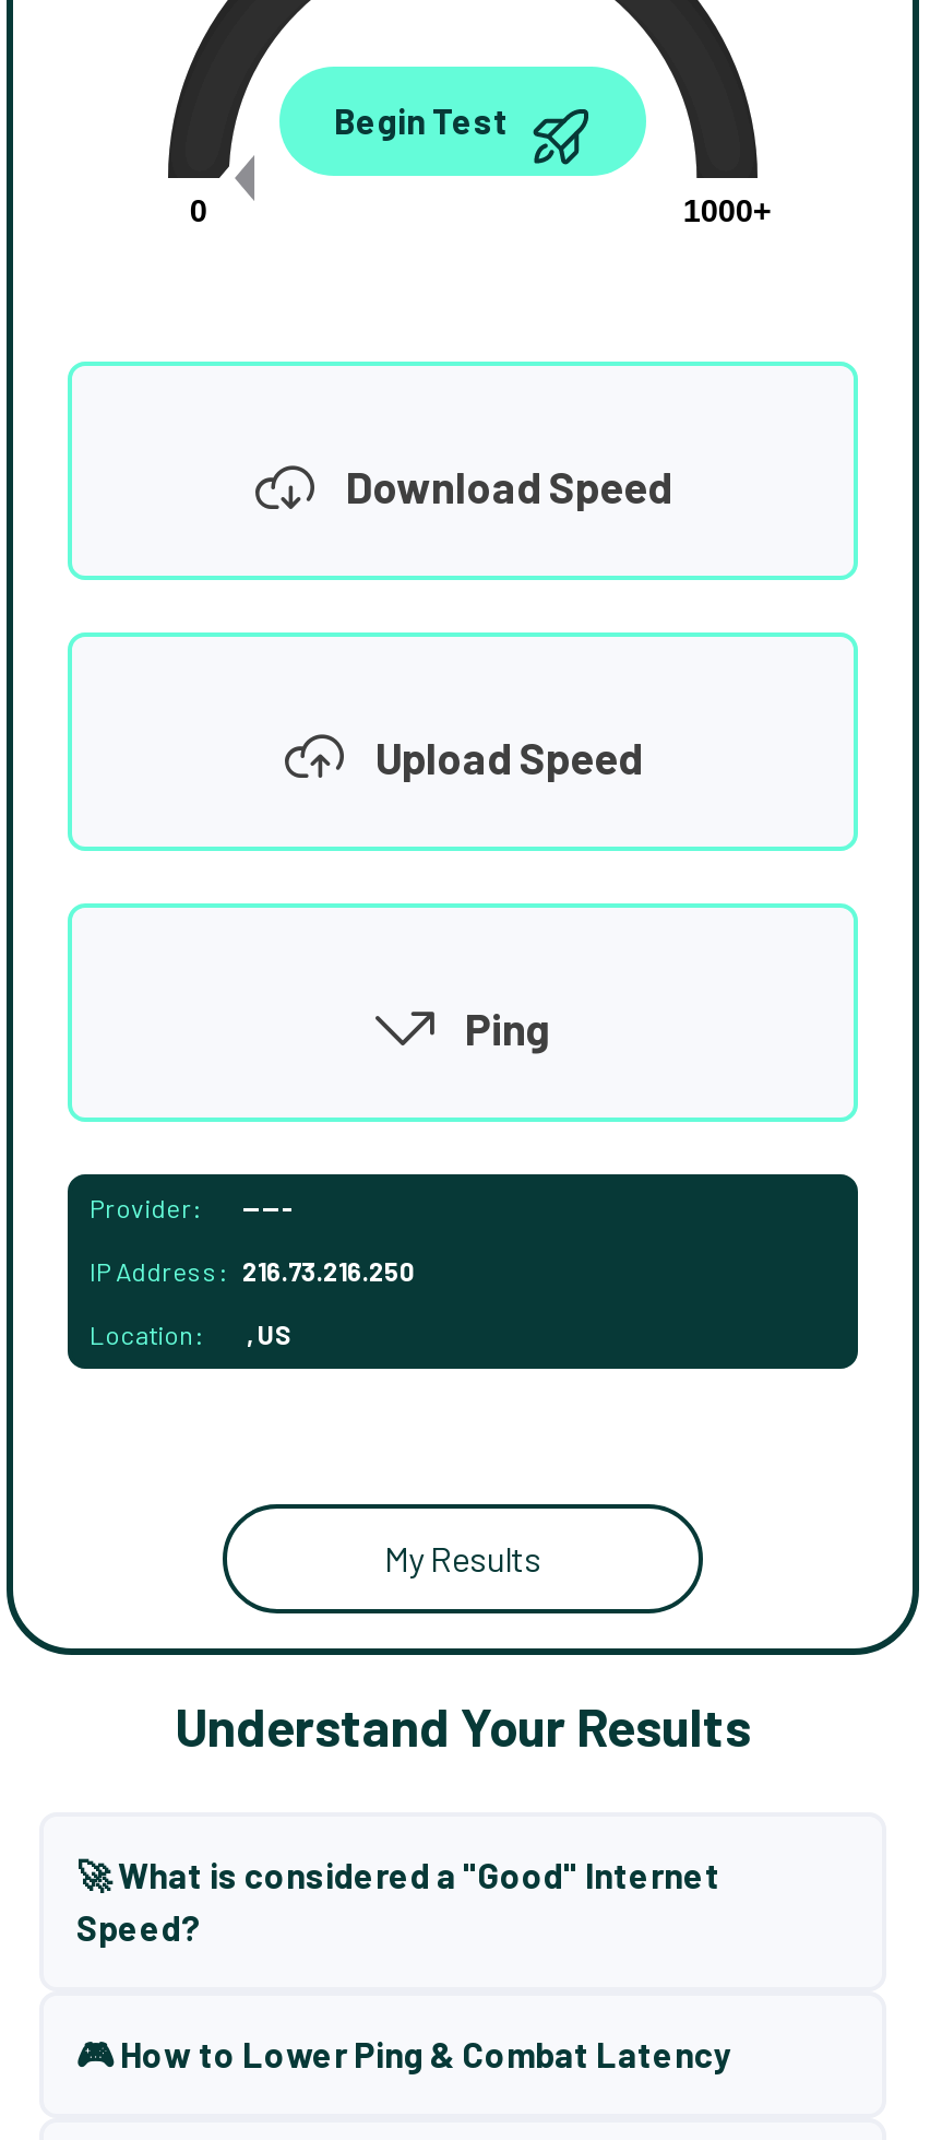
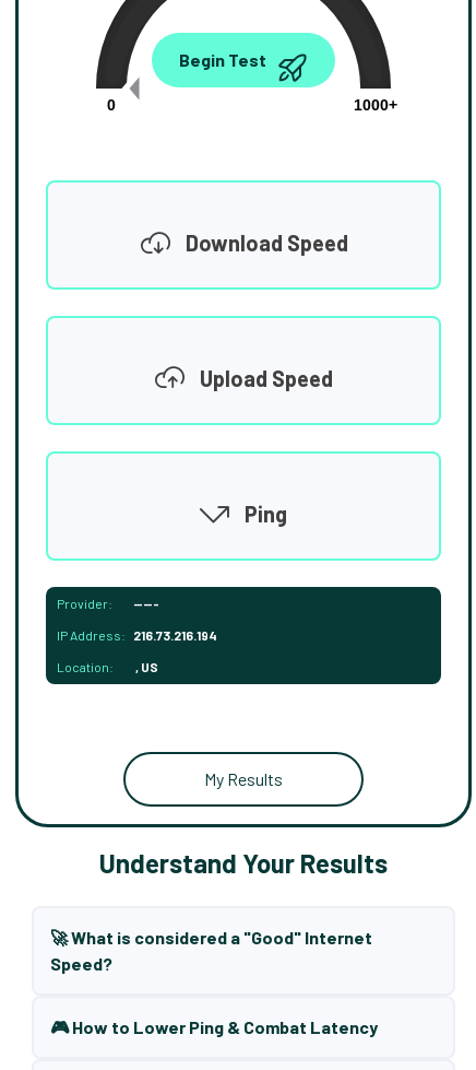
- IP Address: 216.73.216.250
+ IP Address: 216.73.216.194
